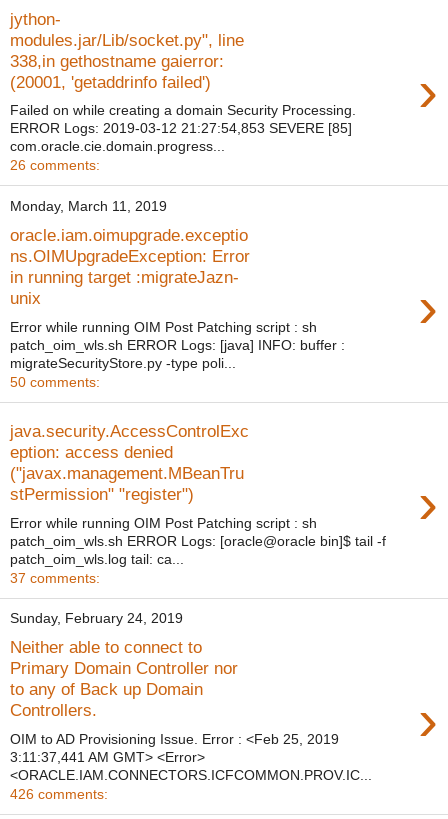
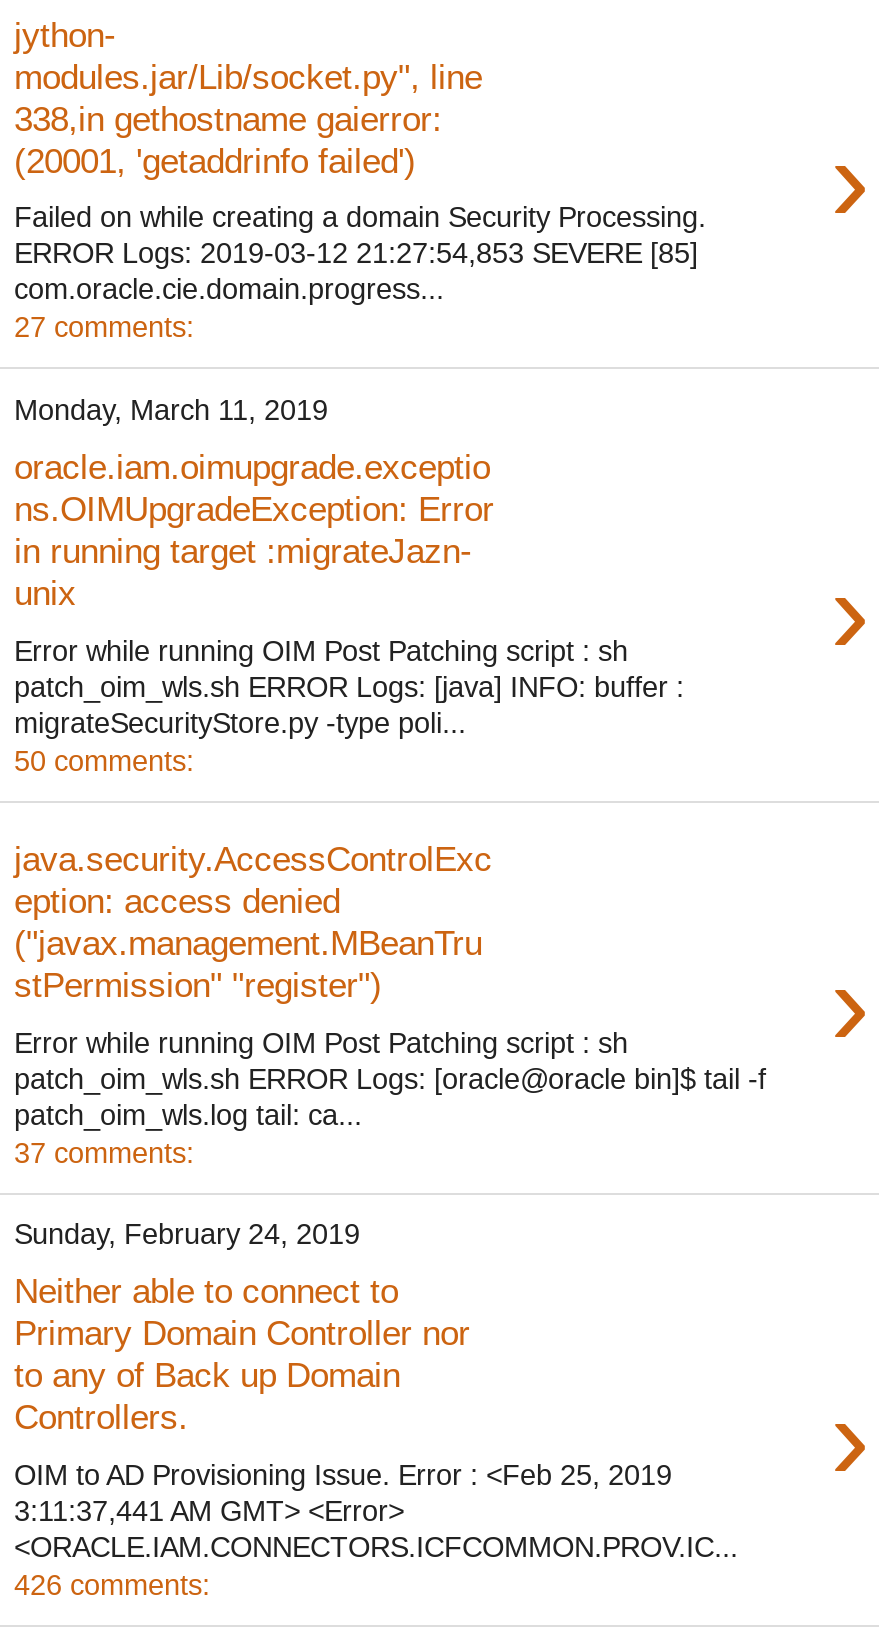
- 26 comments:
+ 27 comments:
